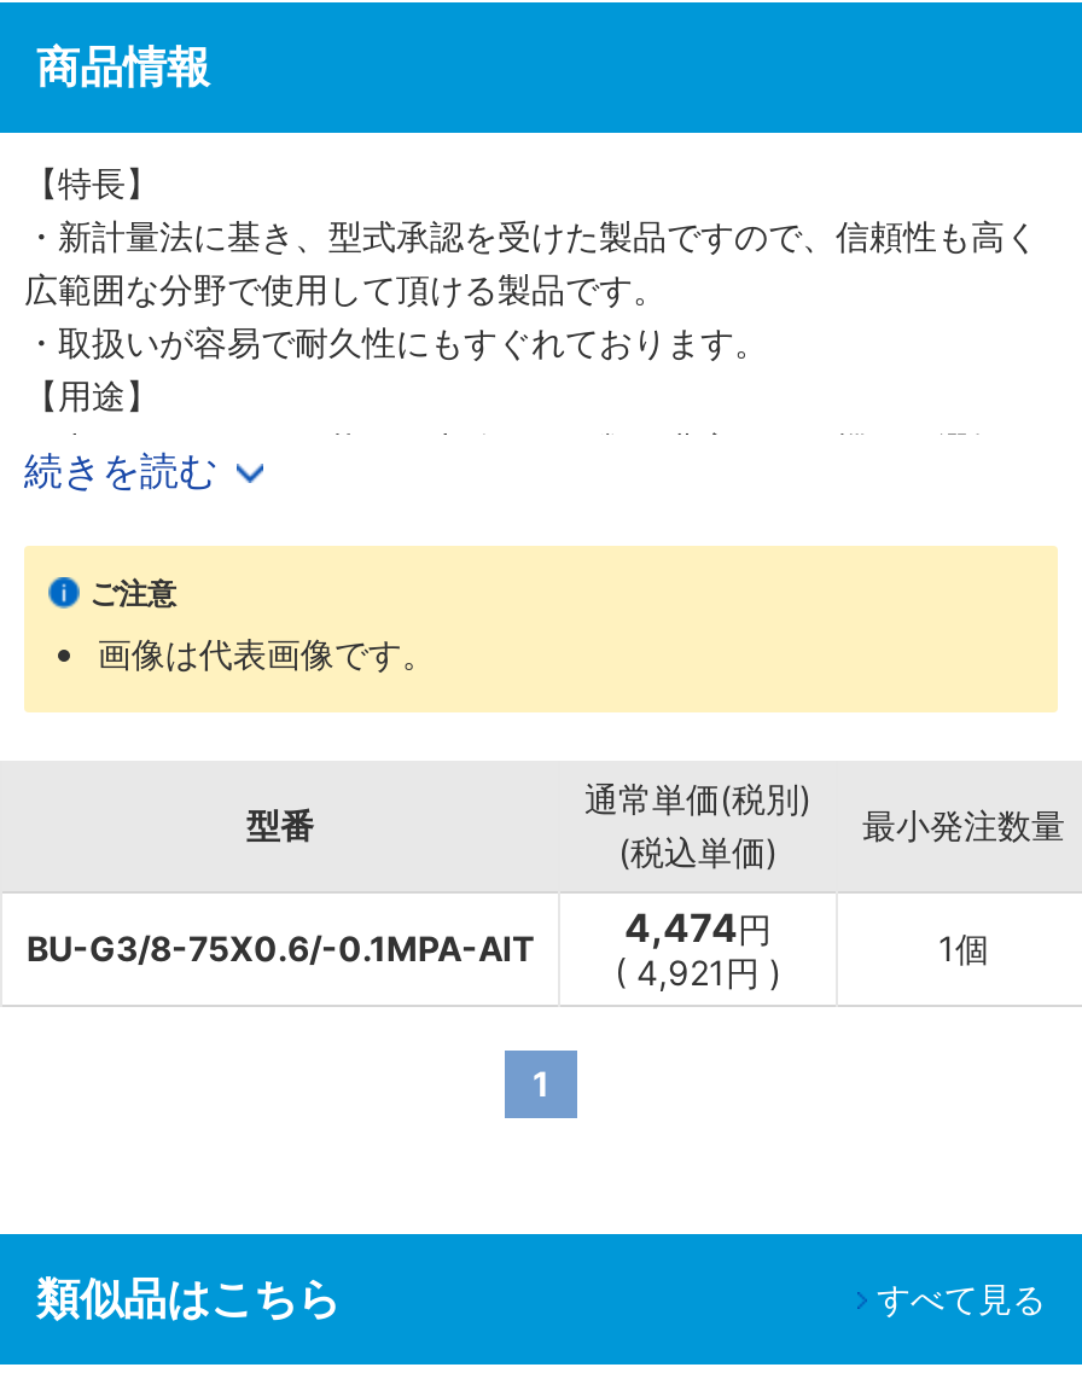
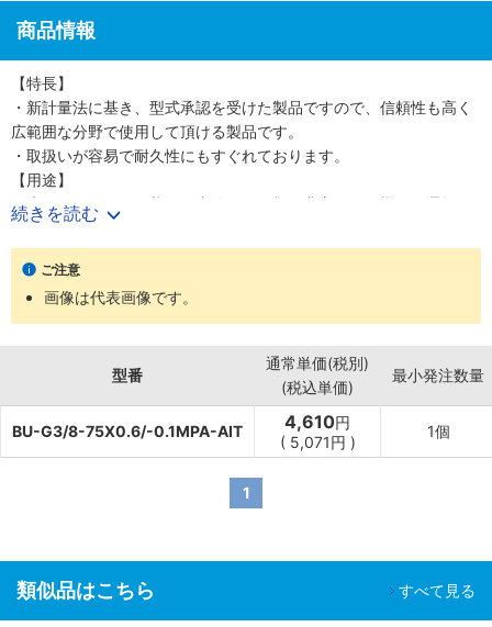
- 4,474円
+ 4,610円

- ( 4,921円 )
+ ( 5,071円 )
